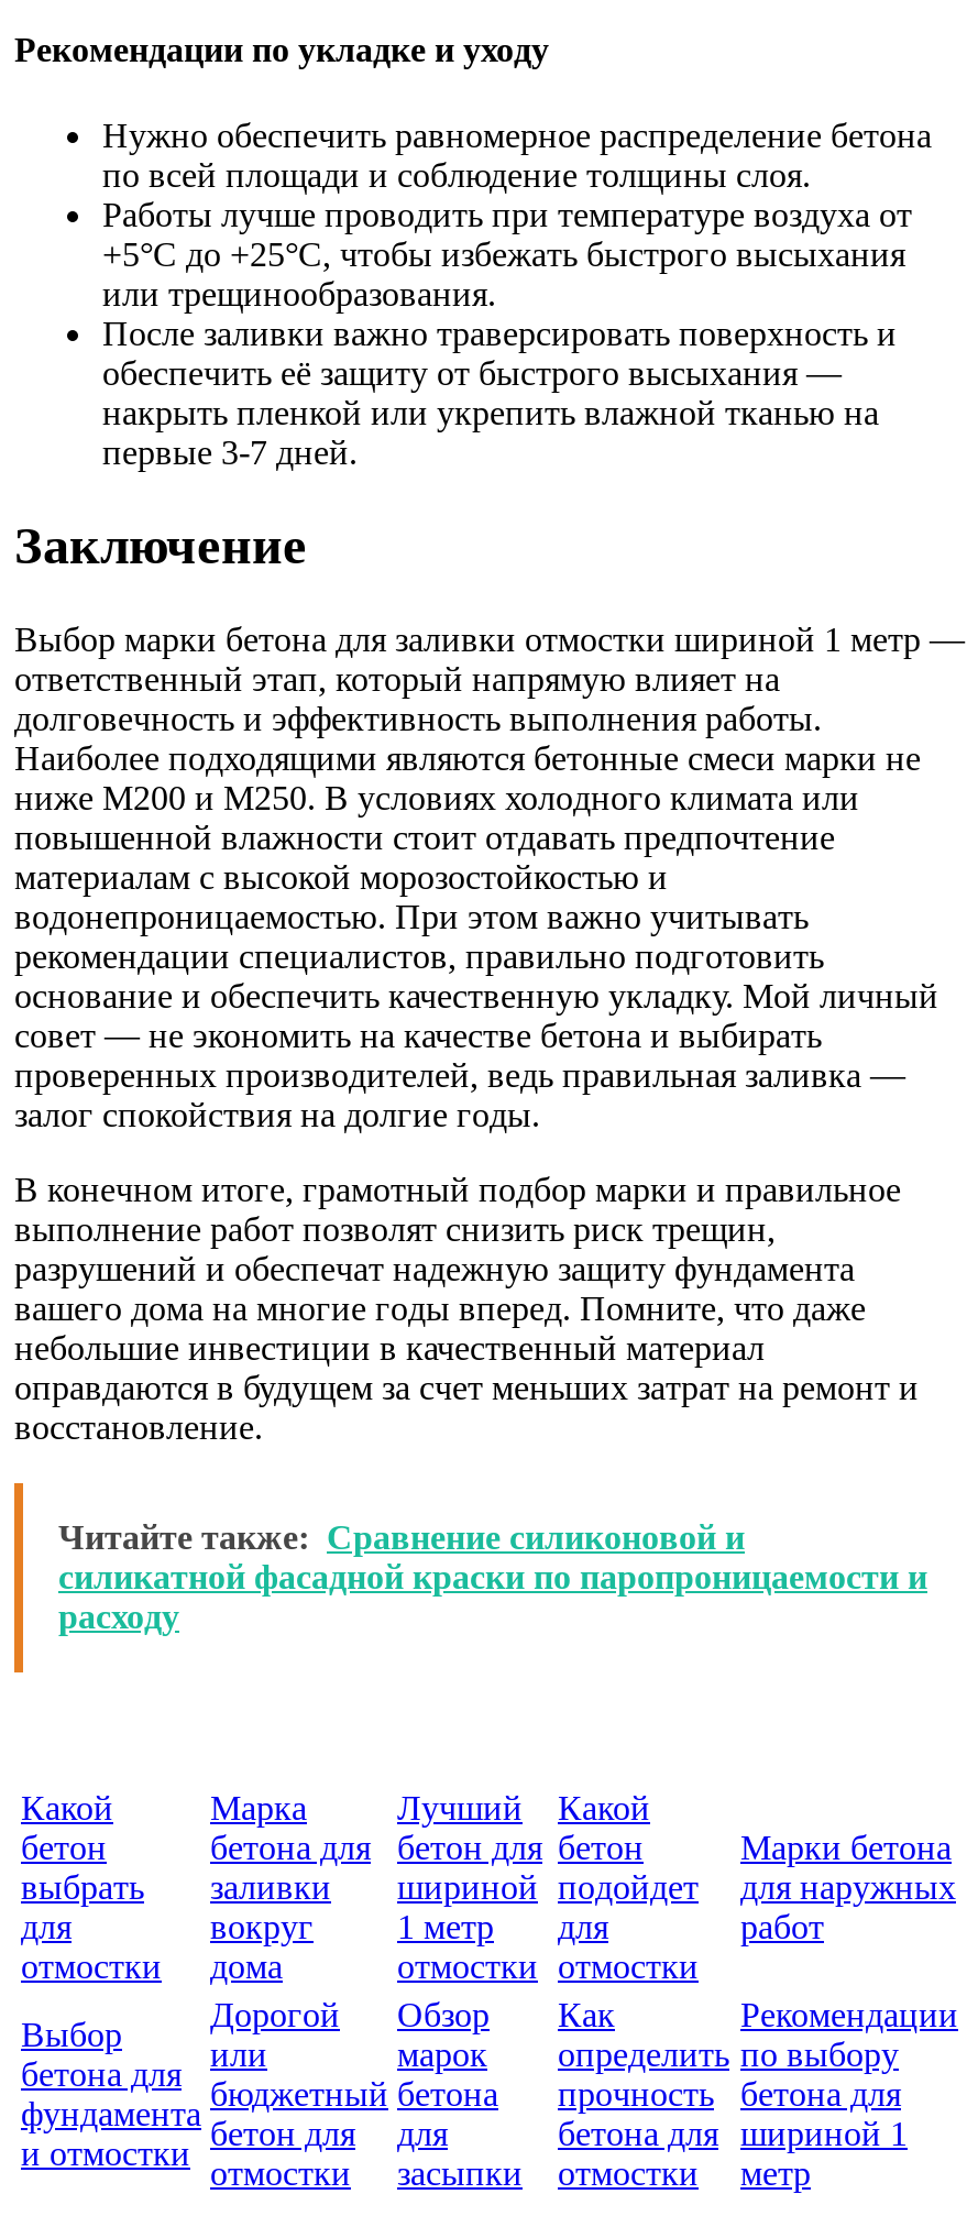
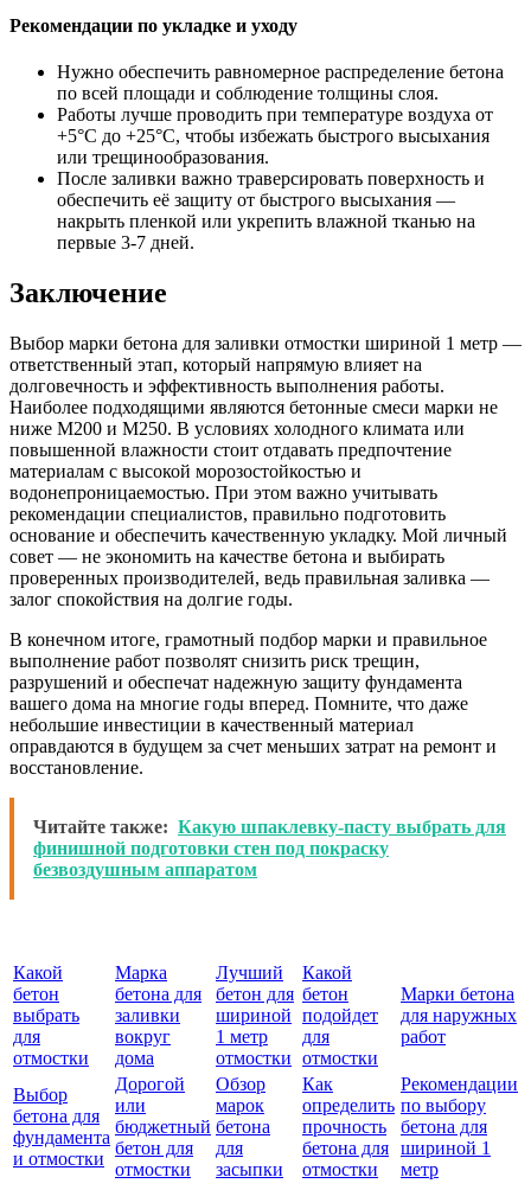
- Читайте также: Сравнение силиконовой и
- силикатной фасадной краски по паропроницаемости и
- расходу
+ Читайте также: Какую шпаклевку-пасту выбрать для
+ финишной подготовки стен под покраску
+ безвоздушным аппаратом
